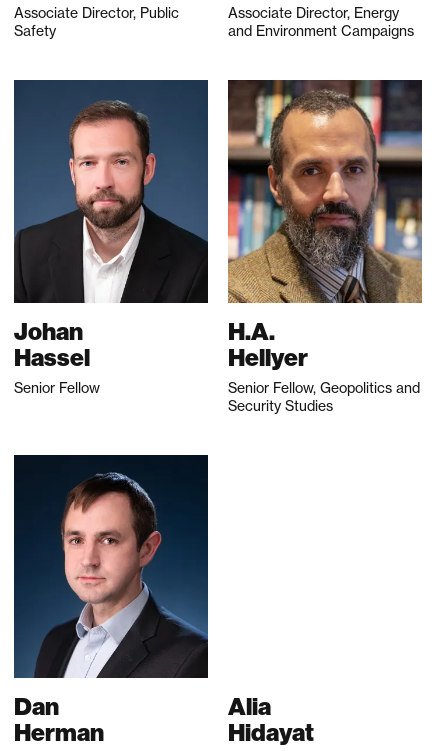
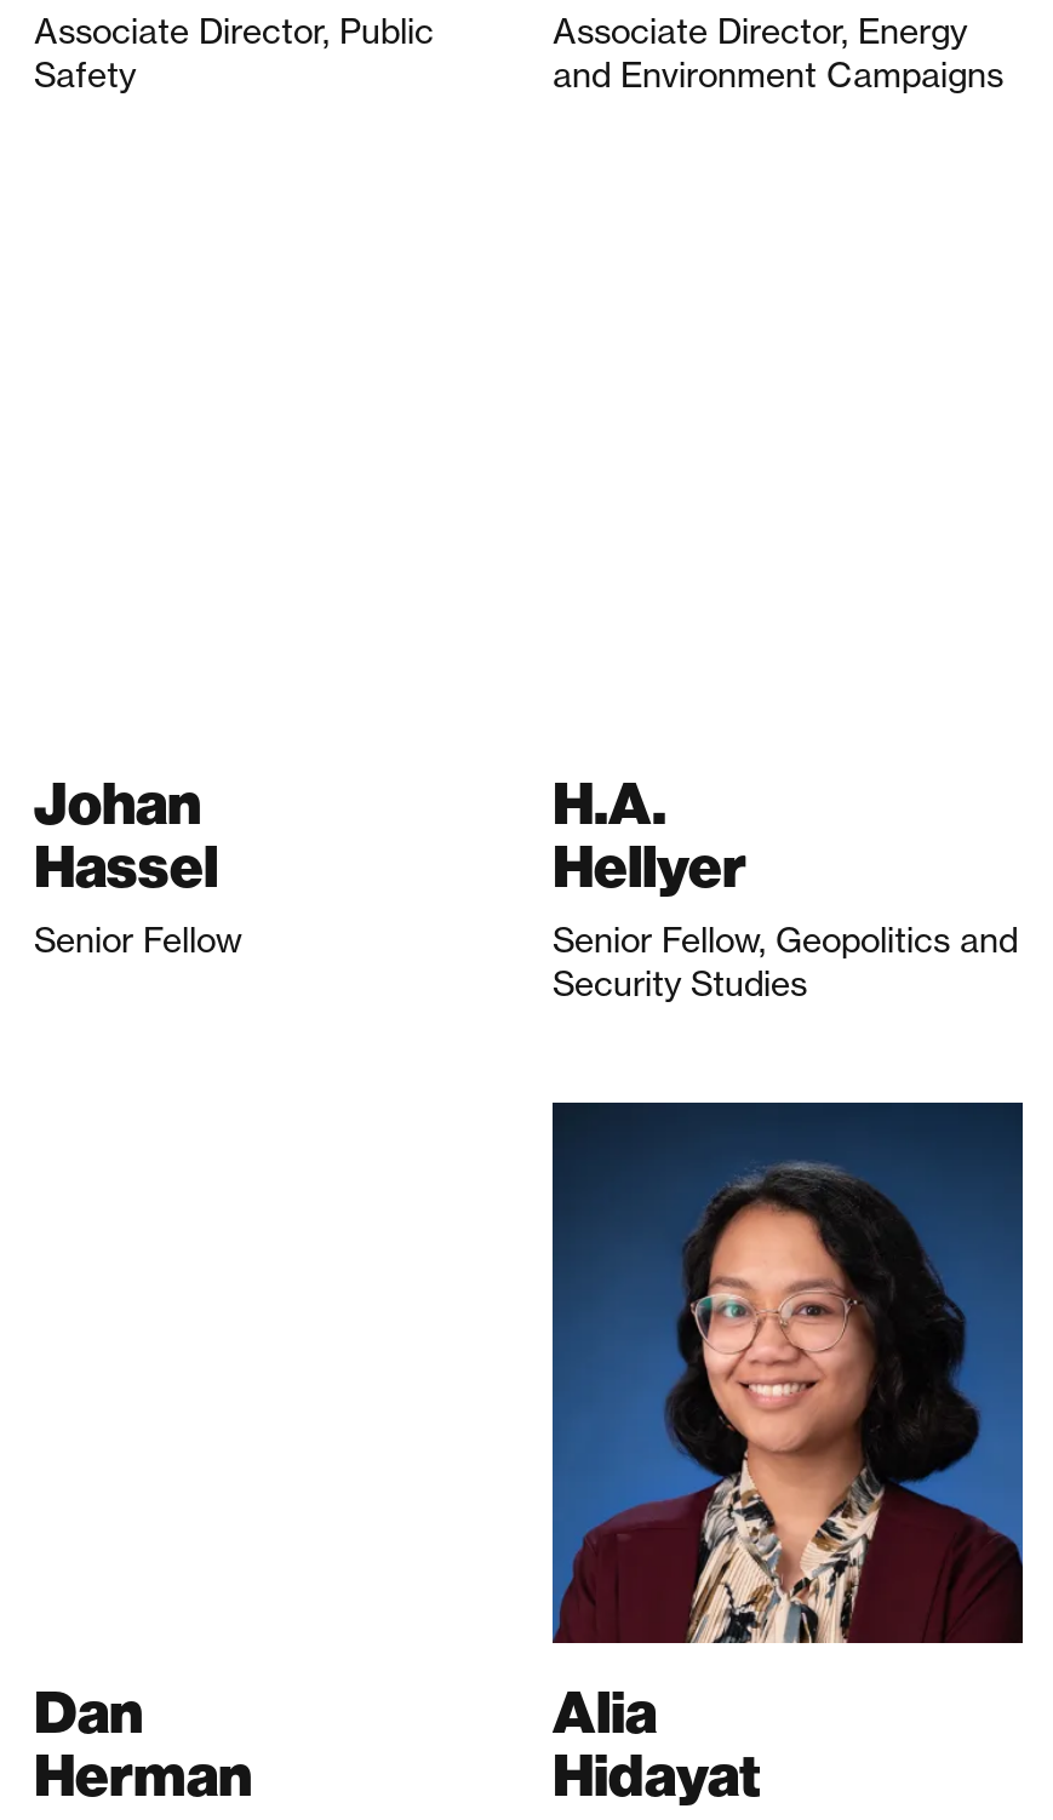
- [image]

- [image]

+ [image]

- [image]
